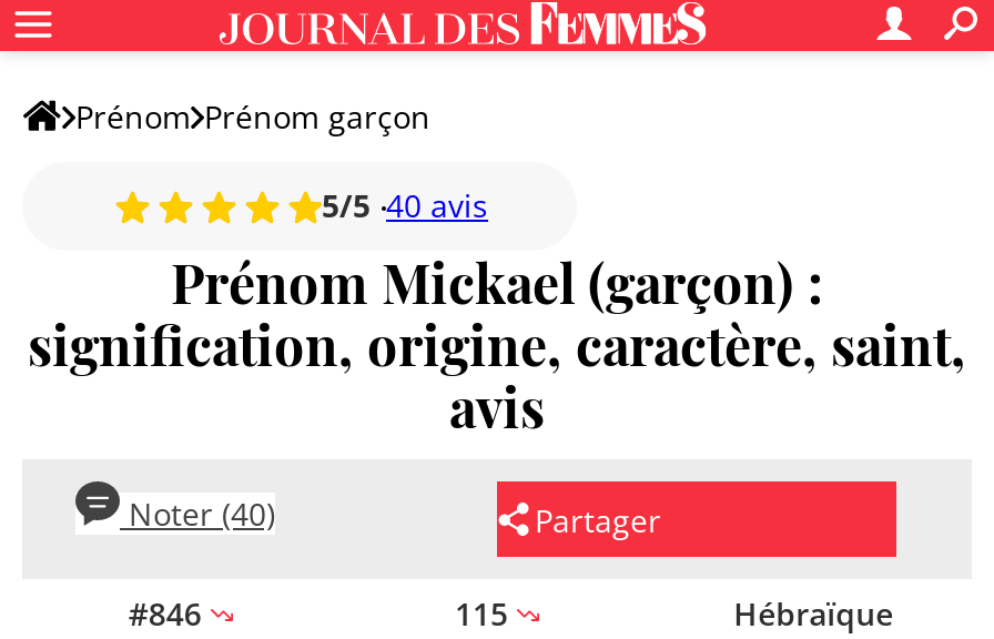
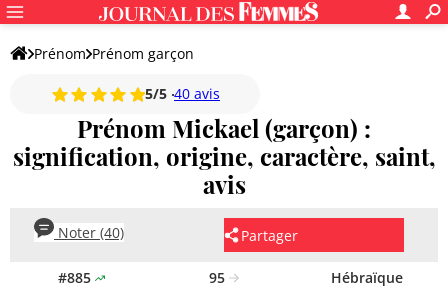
- #846
+ #885

- 115
+ 95
